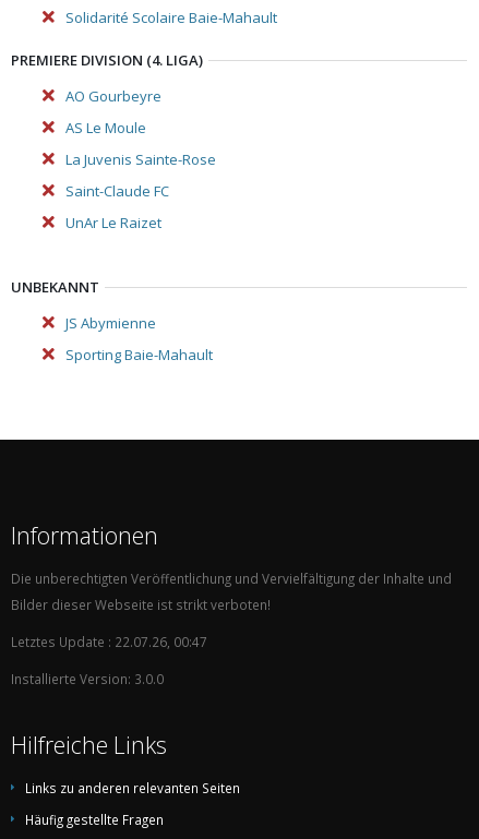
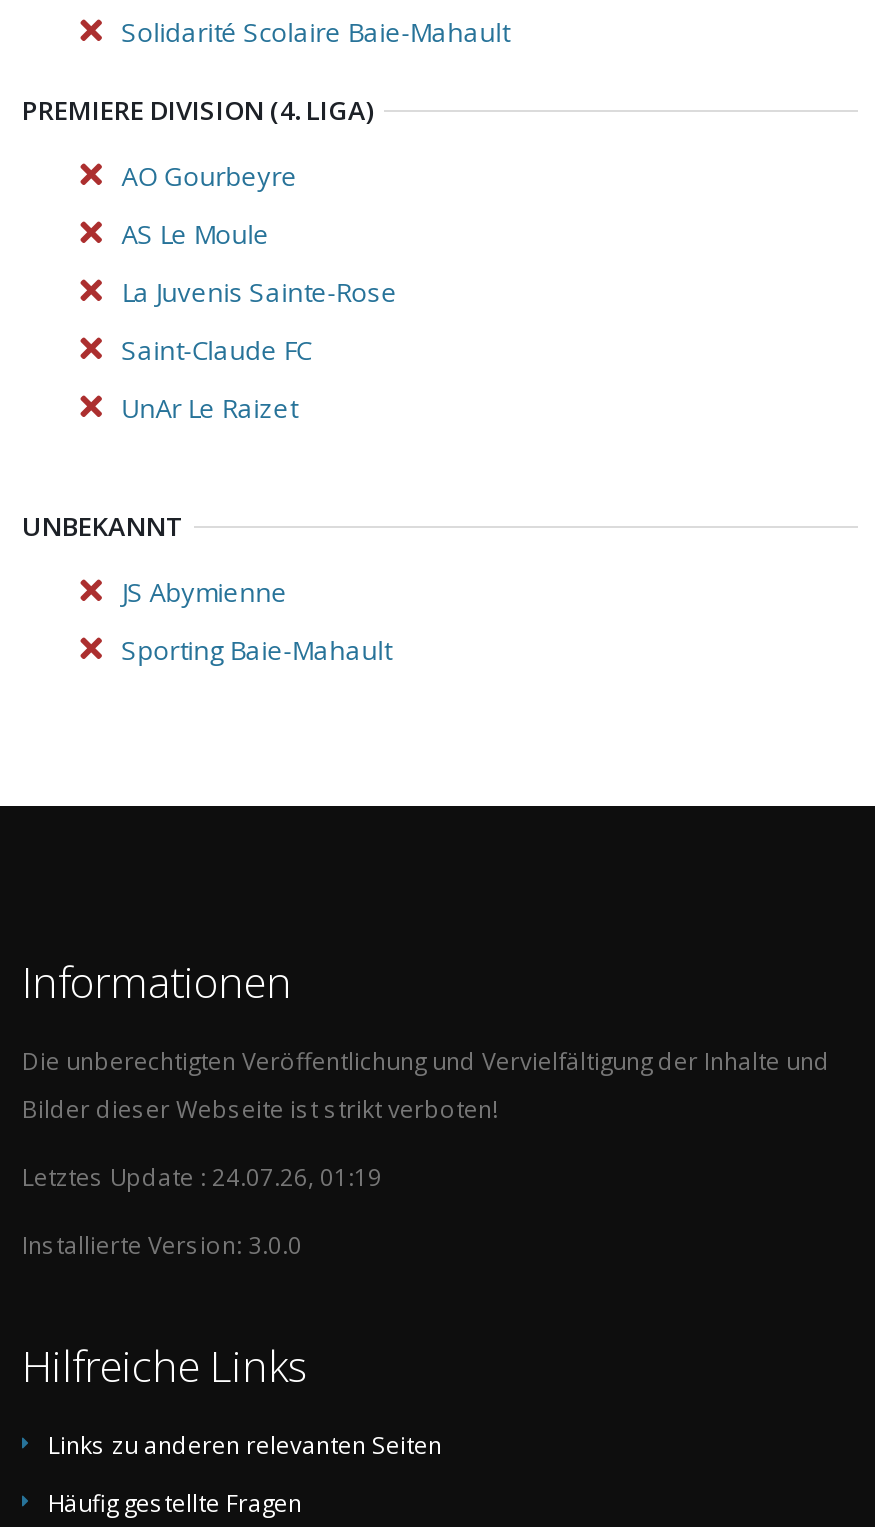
- Letztes Update : 22.07.26, 00:47
+ Letztes Update : 24.07.26, 01:19
